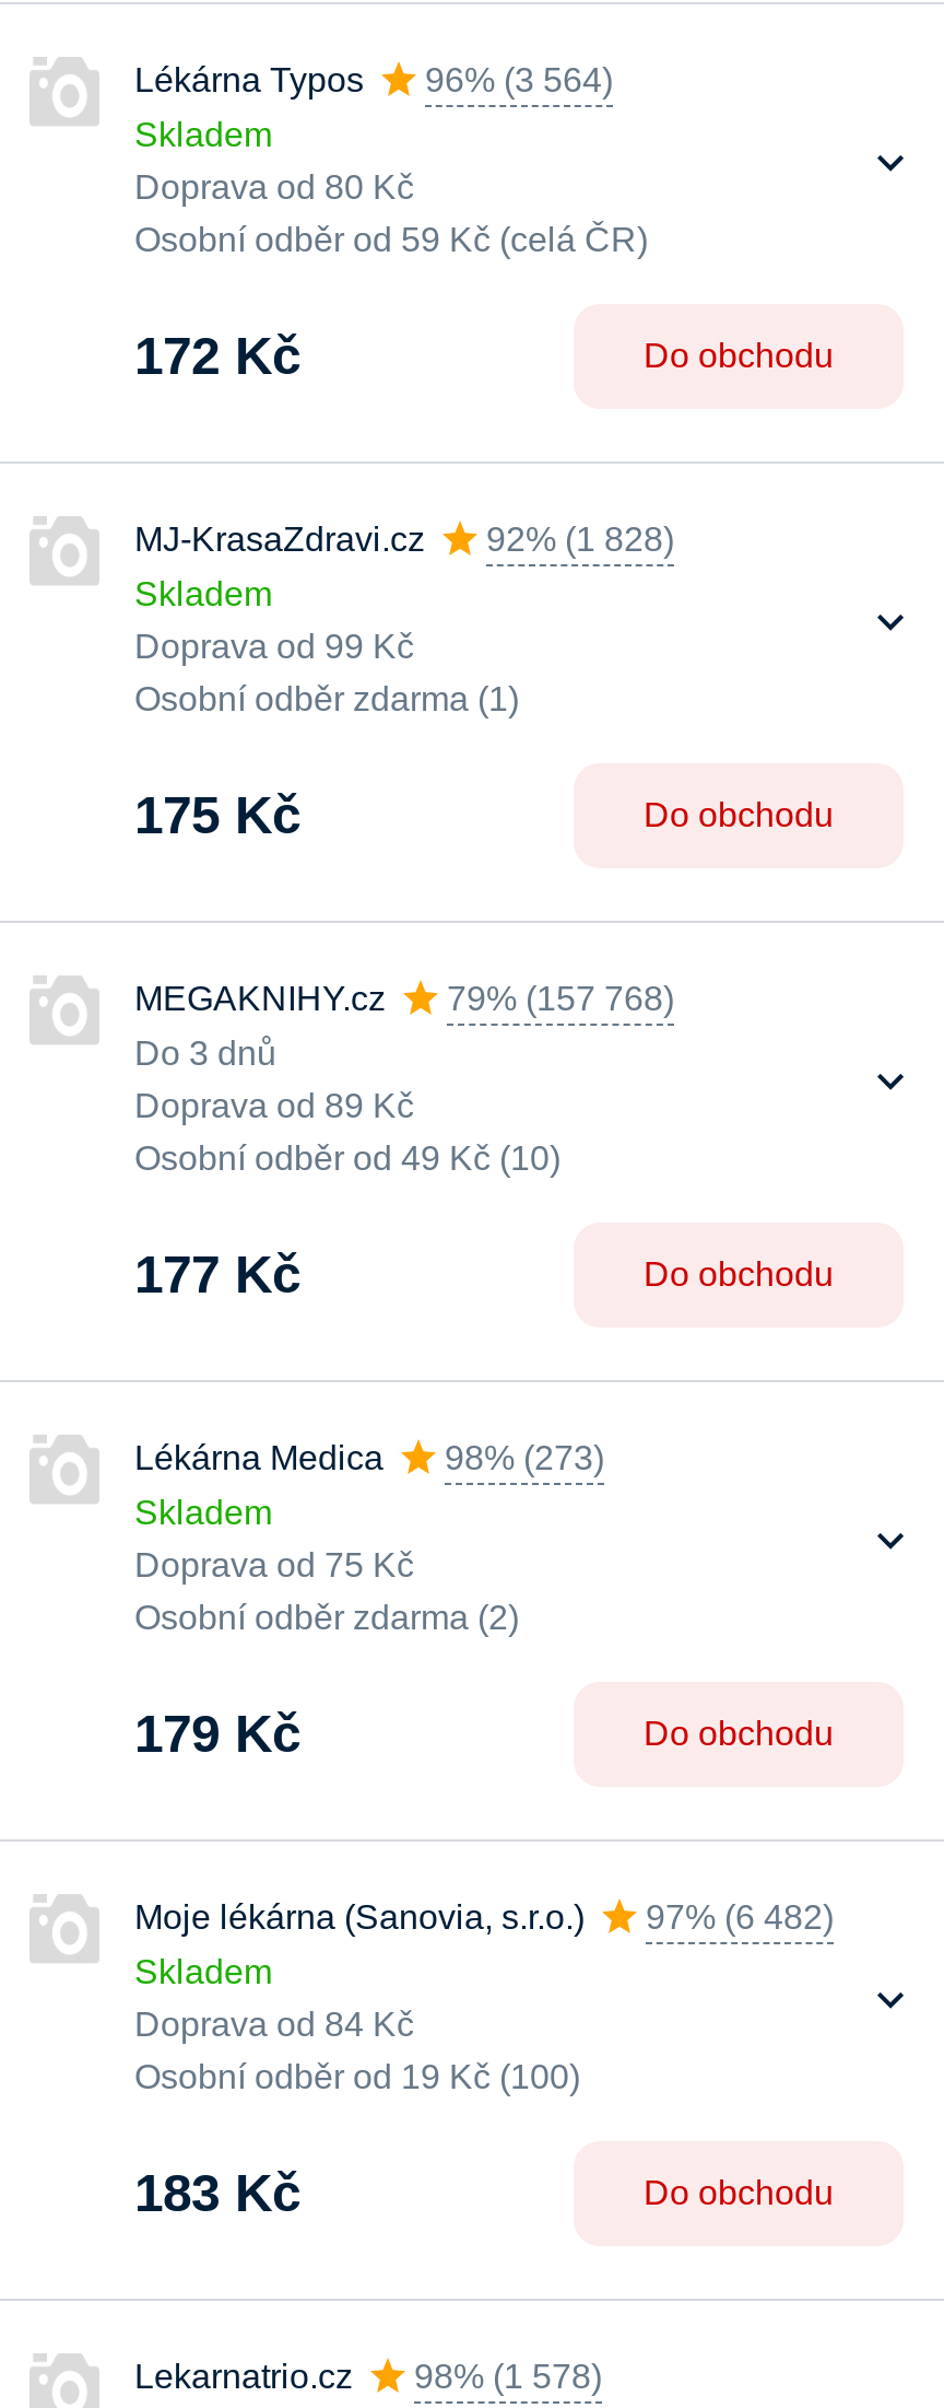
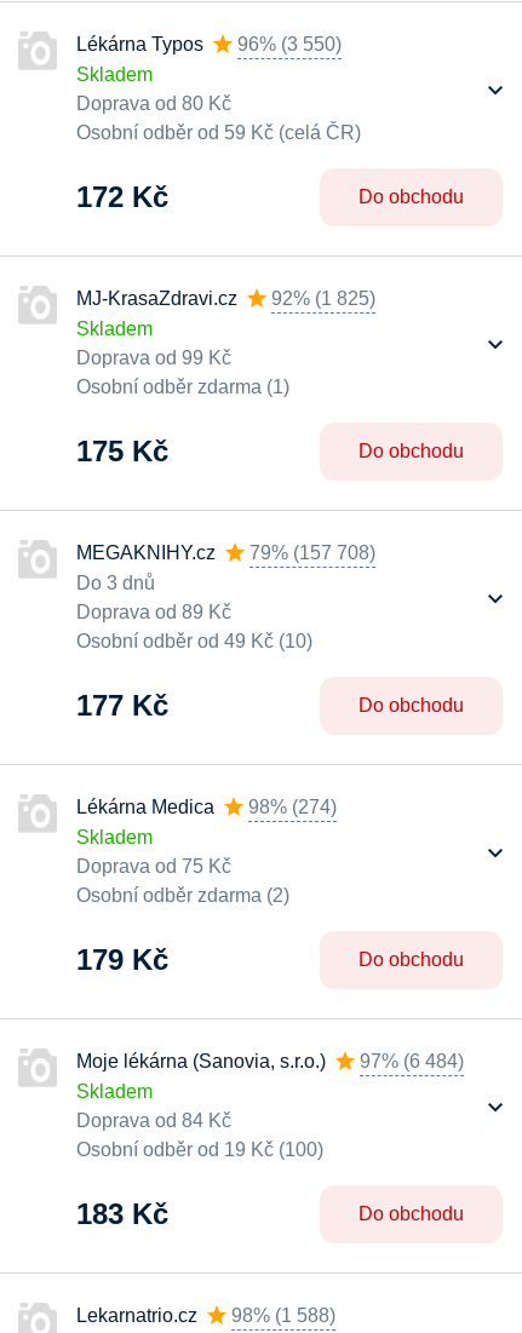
- Lékárna Typos 96% (3 564)
+ Lékárna Typos 96% (3 550)

- MJ-KrasaZdravi.cz 92% (1 828)
+ MJ-KrasaZdravi.cz 92% (1 825)

- MEGAKNIHY.cz 79% (157 768)
+ MEGAKNIHY.cz 79% (157 708)

- Lékárna Medica 98% (273)
+ Lékárna Medica 98% (274)

- Moje lékárna (Sanovia, s.r.o.) 97% (6 482)
+ Moje lékárna (Sanovia, s.r.o.) 97% (6 484)

- Lekarnatrio.cz 98% (1 578)
+ Lekarnatrio.cz 98% (1 588)
